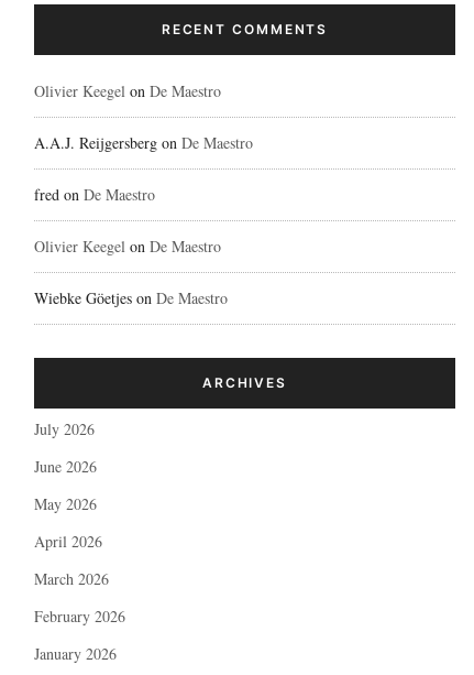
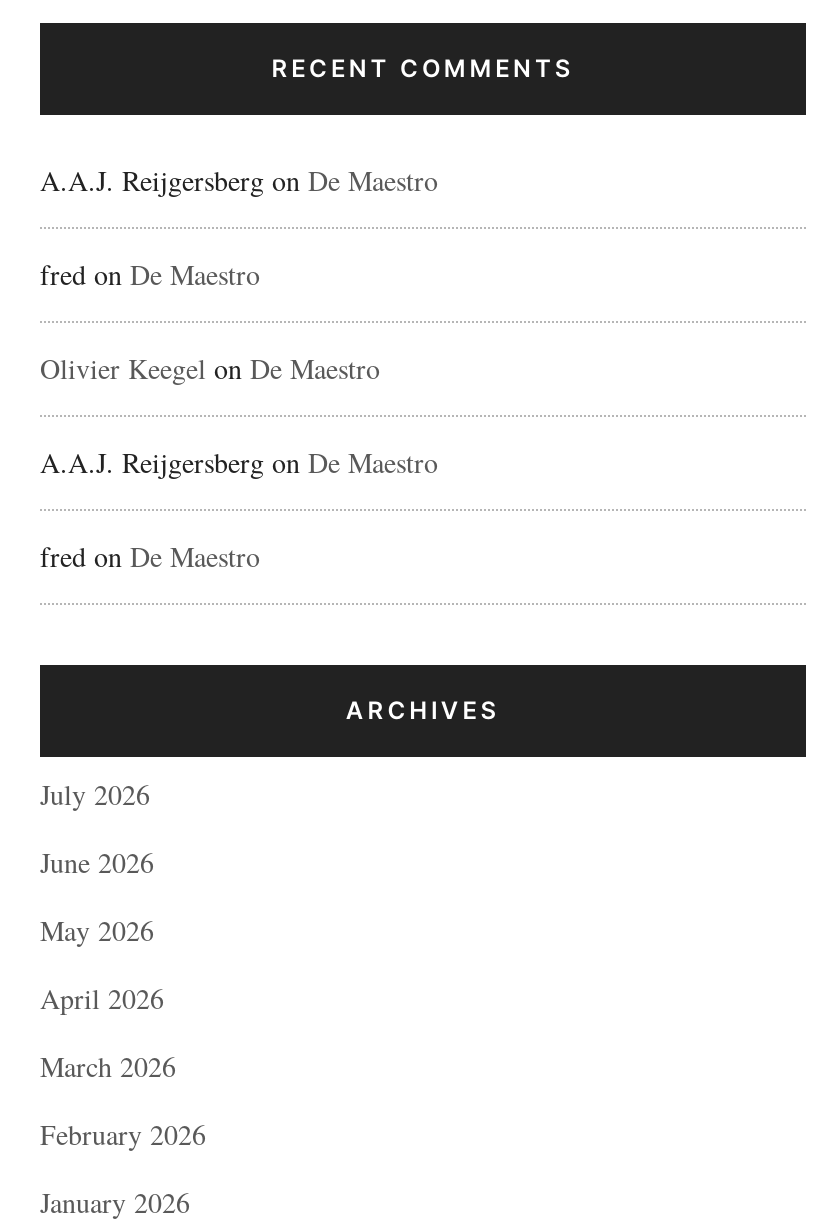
+ A.A.J. Reijgersberg on De Maestro
+ fred on De Maestro

moved down: Olivier Keegel on De Maestro | A.A.J. Reijgersberg on De Maestro | fred on De Maestro

- Olivier Keegel on De Maestro
- Wiebke Göetjes on De Maestro
